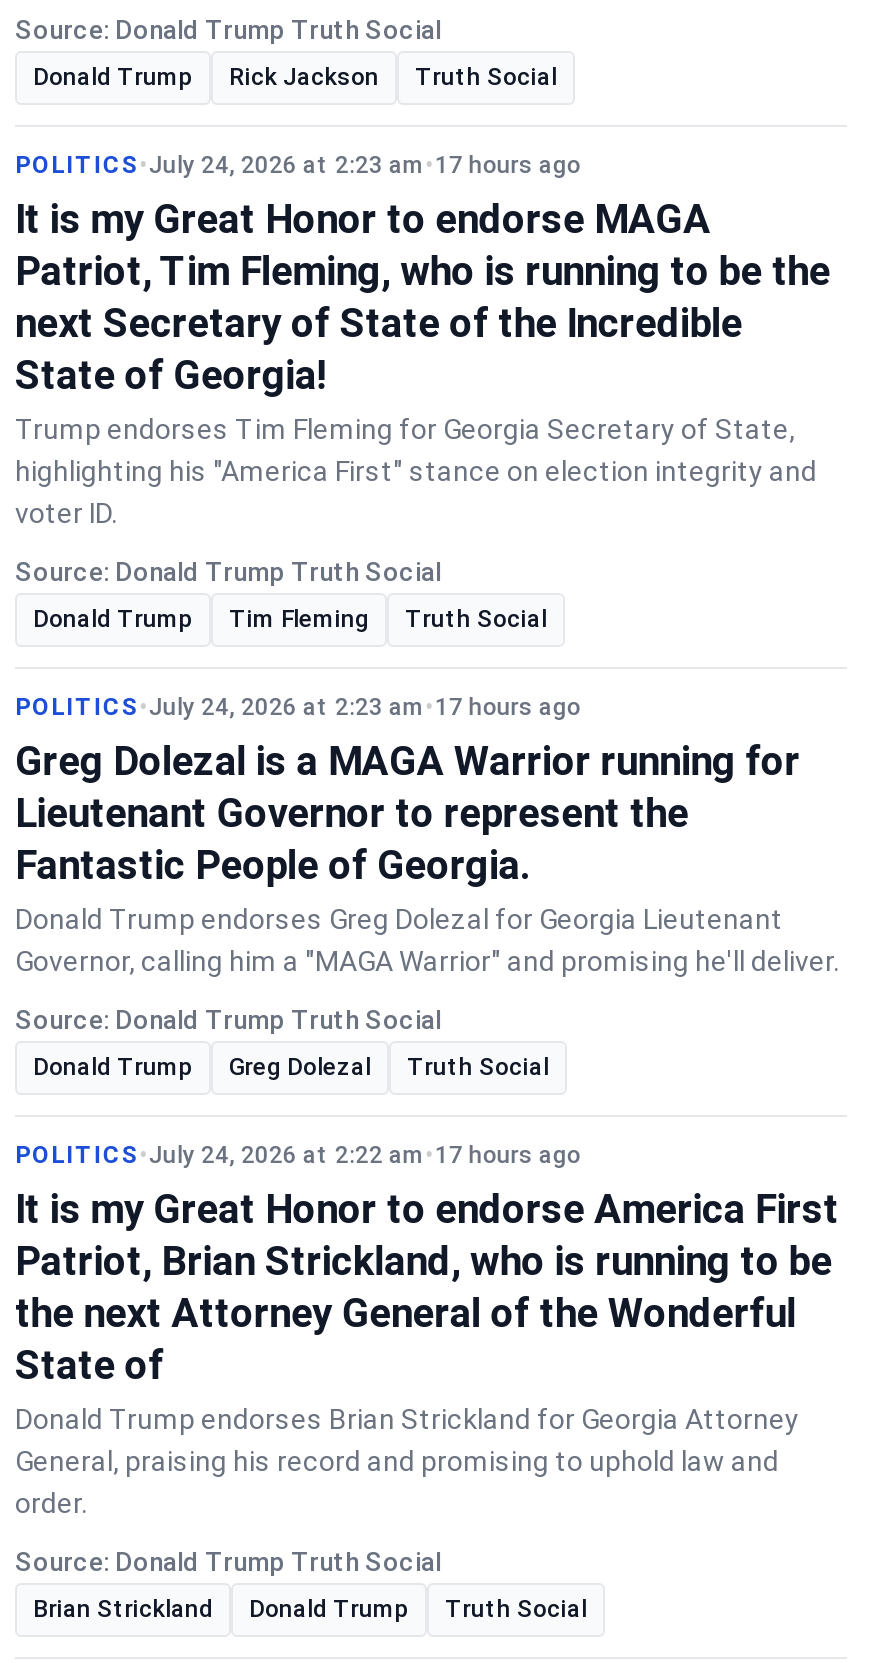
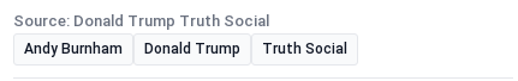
- Donald Trump
- Rick Jackson
- Truth Social
- POLITICS • July 24, 2026 at 2:23 am • 17 hours ago
- It is my Great Honor to endorse MAGA
- Patriot, Tim Fleming, who is running to be the
- next Secretary of State of the Incredible
- State of Georgia!
- Trump endorses Tim Fleming for Georgia Secretary of State,
- highlighting his "America First" stance on election integrity and
- voter ID.
- Source: Donald Trump Truth Social
- Donald Trump
- Tim Fleming
- Truth Social
- POLITICS • July 24, 2026 at 2:23 am • 17 hours ago
- Greg Dolezal is a MAGA Warrior running for
- Lieutenant Governor to represent the
- Fantastic People of Georgia.
- Donald Trump endorses Greg Dolezal for Georgia Lieutenant
- Governor, calling him a "MAGA Warrior" and promising he'll deliver.
- Source: Donald Trump Truth Social
- Donald Trump
- Greg Dolezal
- Truth Social
- POLITICS • July 24, 2026 at 2:22 am • 17 hours ago
- It is my Great Honor to endorse America First
- Patriot, Brian Strickland, who is running to be
- the next Attorney General of the Wonderful
- State of
- Donald Trump endorses Brian Strickland for Georgia Attorney
- General, praising his record and promising to uphold law and
- order.
- Source: Donald Trump Truth Social
- Brian Strickland
+ Andy Burnham
